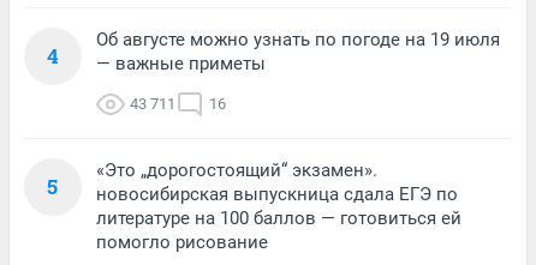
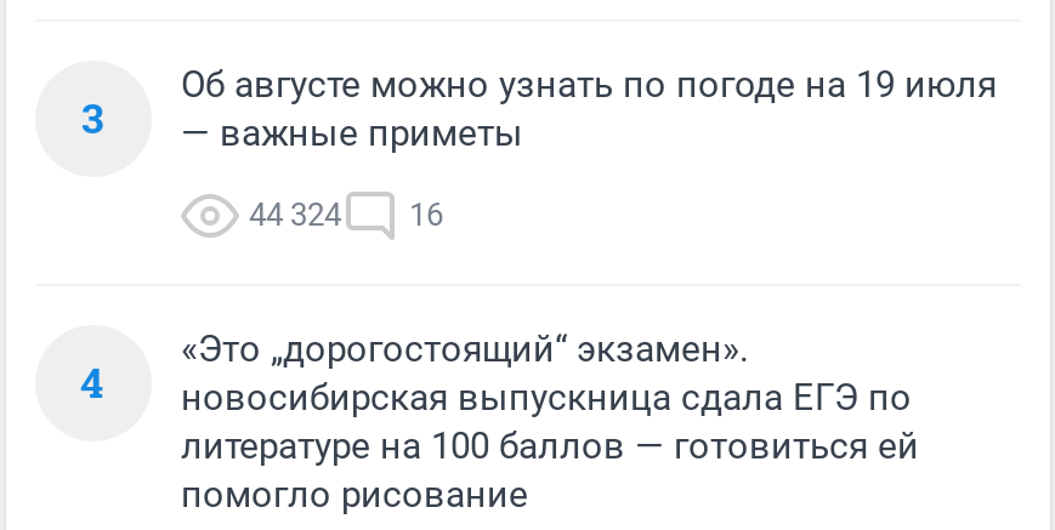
- 4 — важные приметы
+ 3 — важные приметы

- 43 711 16
+ 44 324 16

- 5 новосибирская выпускница сдала ЕГЭ по
+ 4 новосибирская выпускница сдала ЕГЭ по
